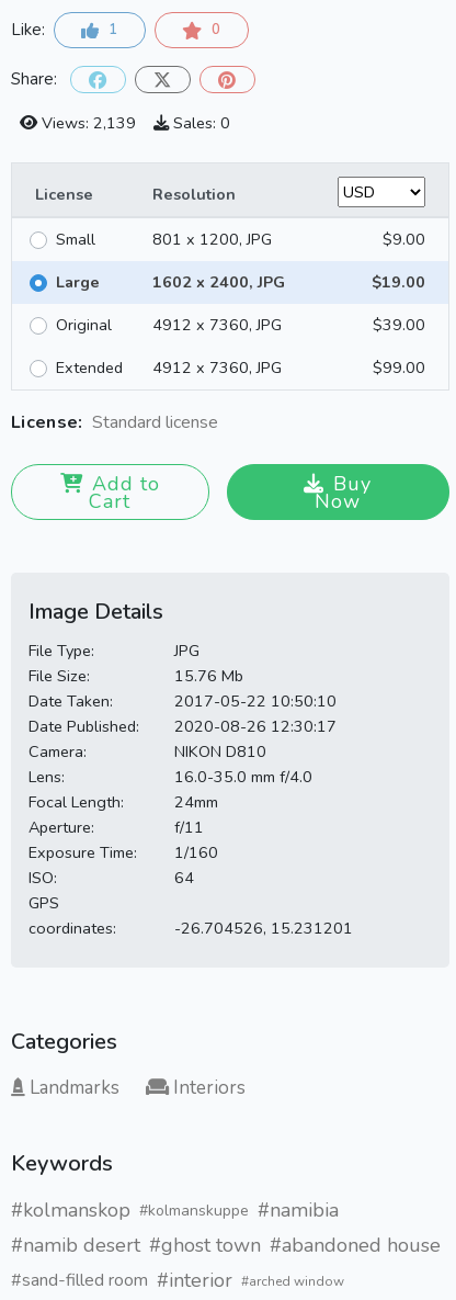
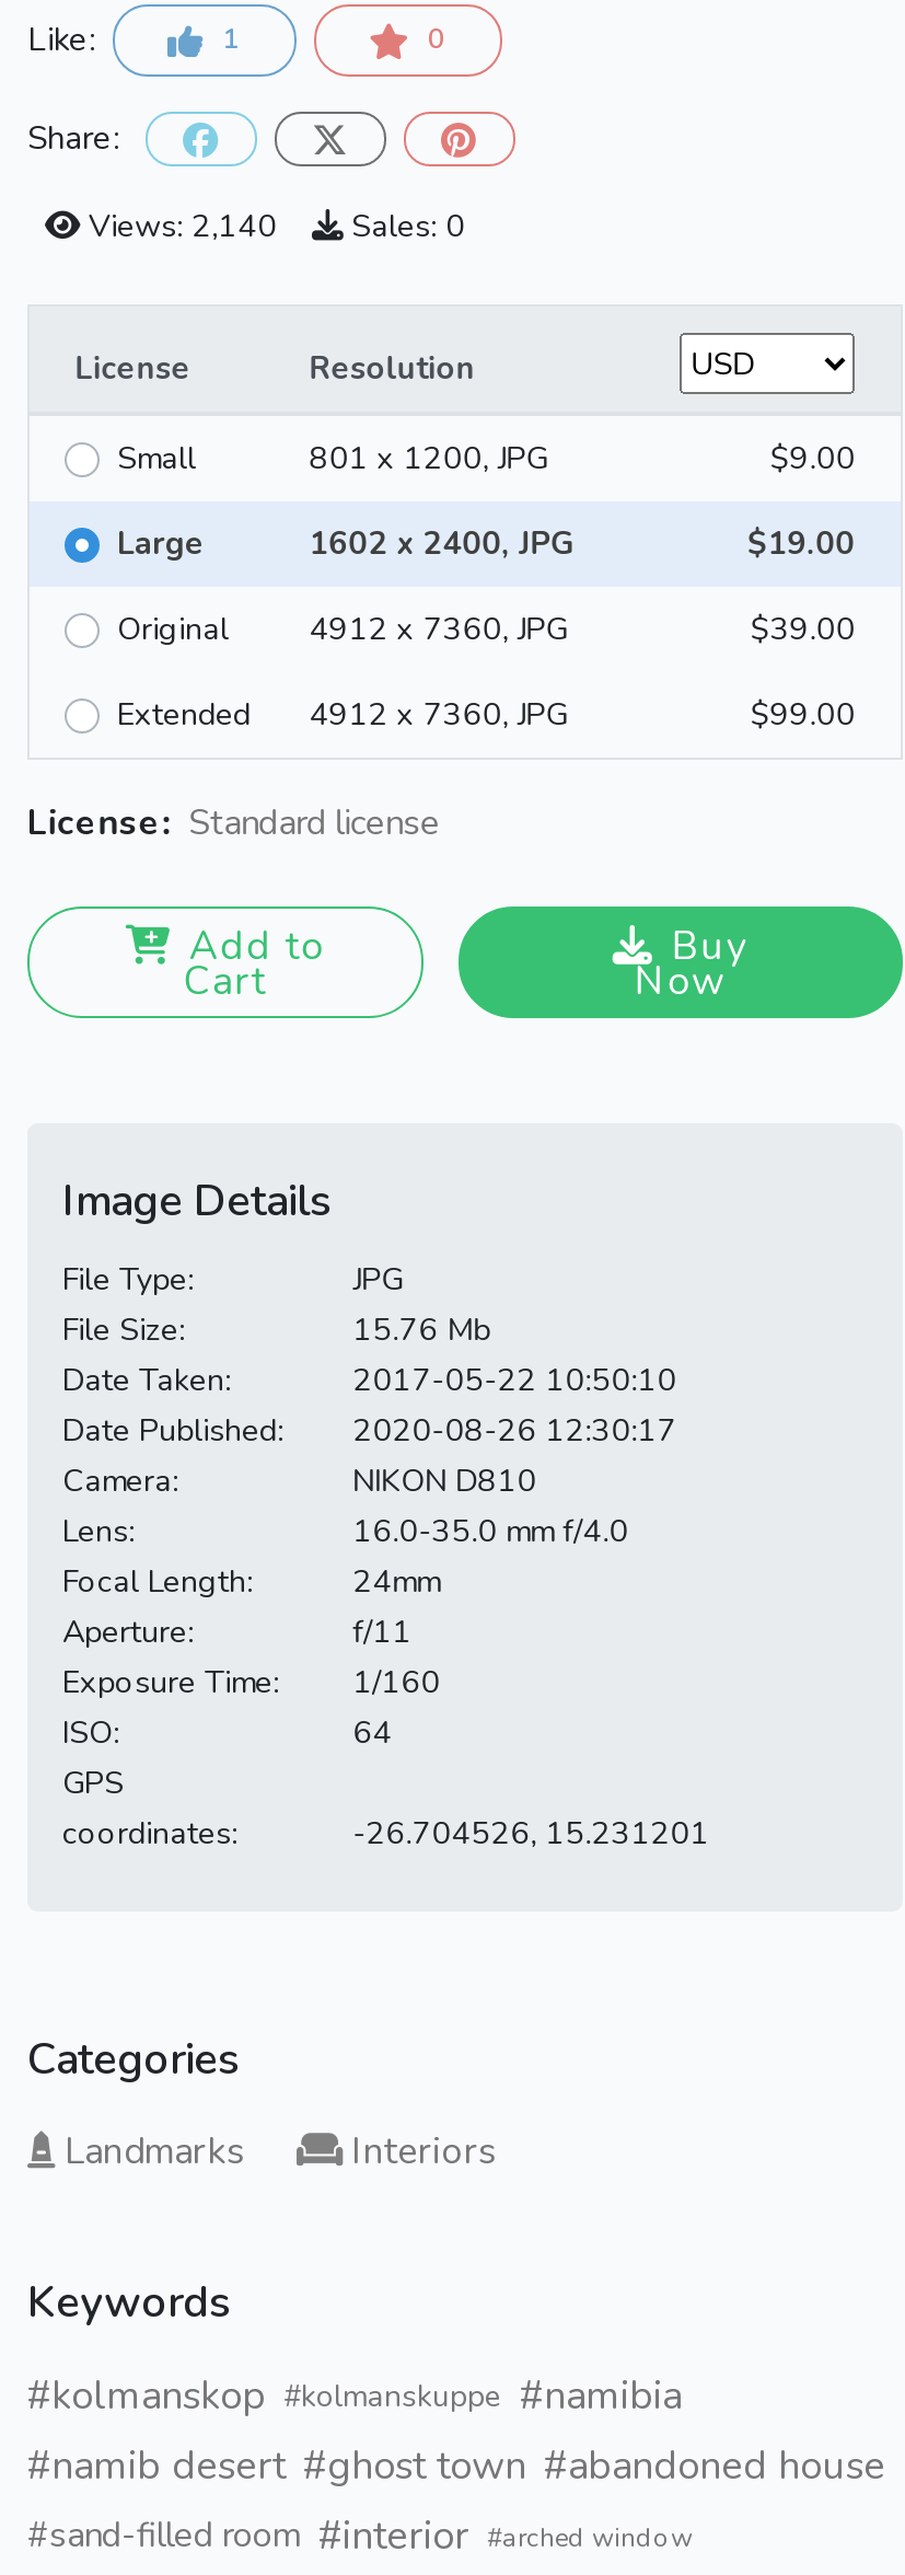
- Views: 2,139 Sales: 0
+ Views: 2,140 Sales: 0
